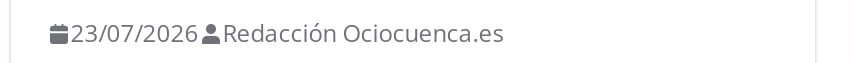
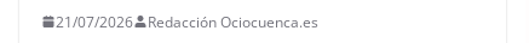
- 23/07/2026 Redacción Ociocuenca.es
+ 21/07/2026 Redacción Ociocuenca.es
